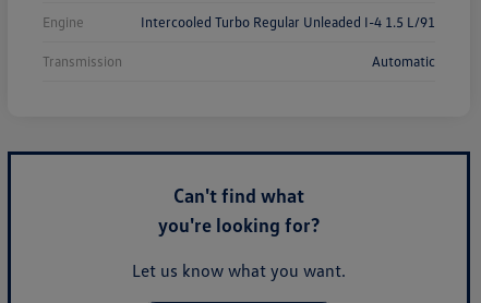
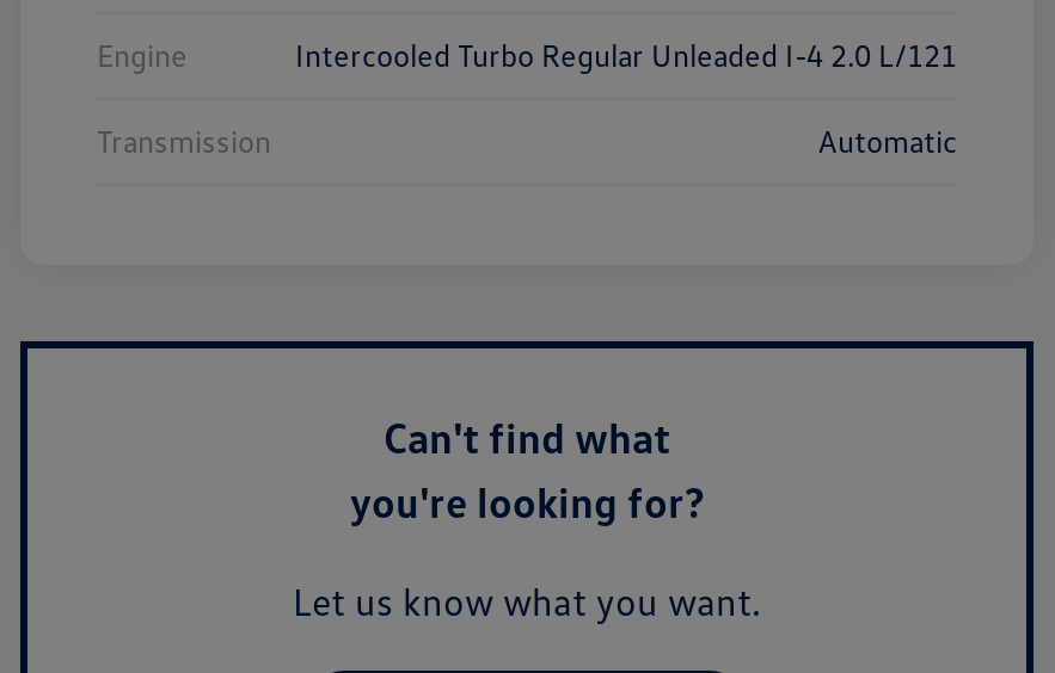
- Intercooled Turbo Regular Unleaded I-4 1.5 L/91
+ Intercooled Turbo Regular Unleaded I-4 2.0 L/121
